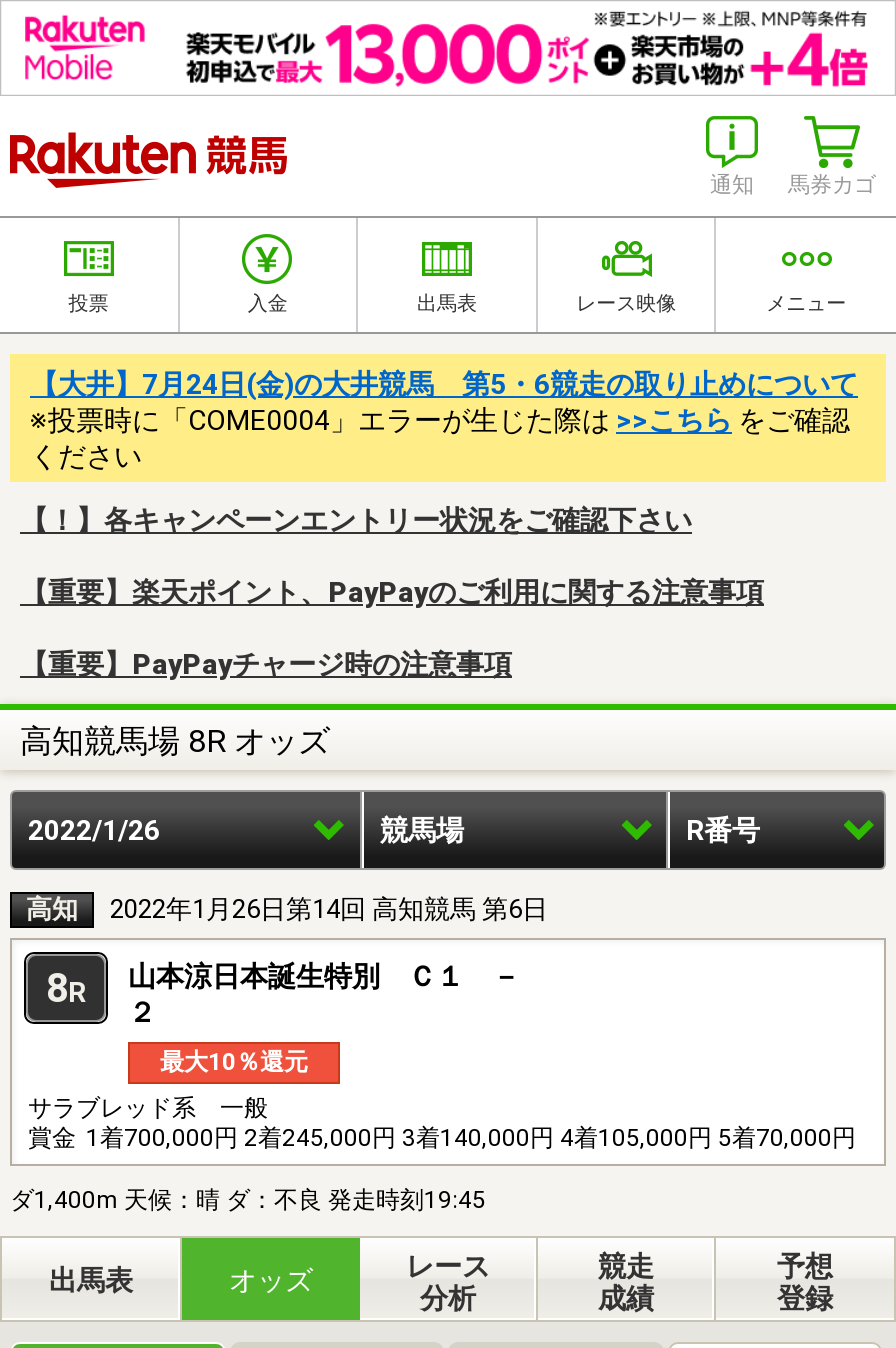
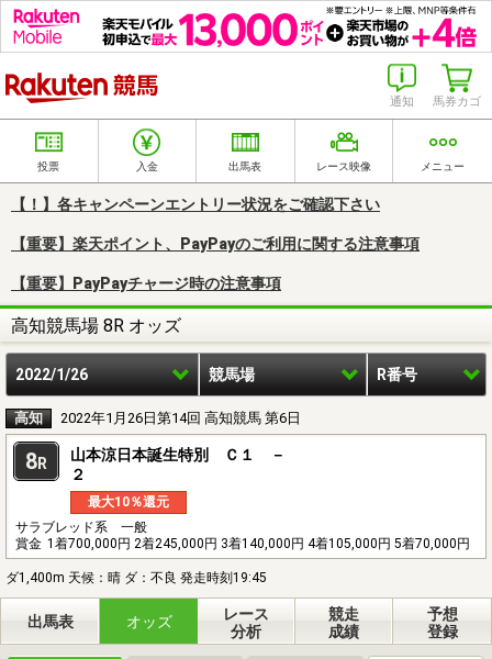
- 【大井】7月24日(金)の大井競馬 第5・6競走の取り止めについて
- ※投票時に「COME0004」エラーが生じた際は>>こちらをご確認
- ください
